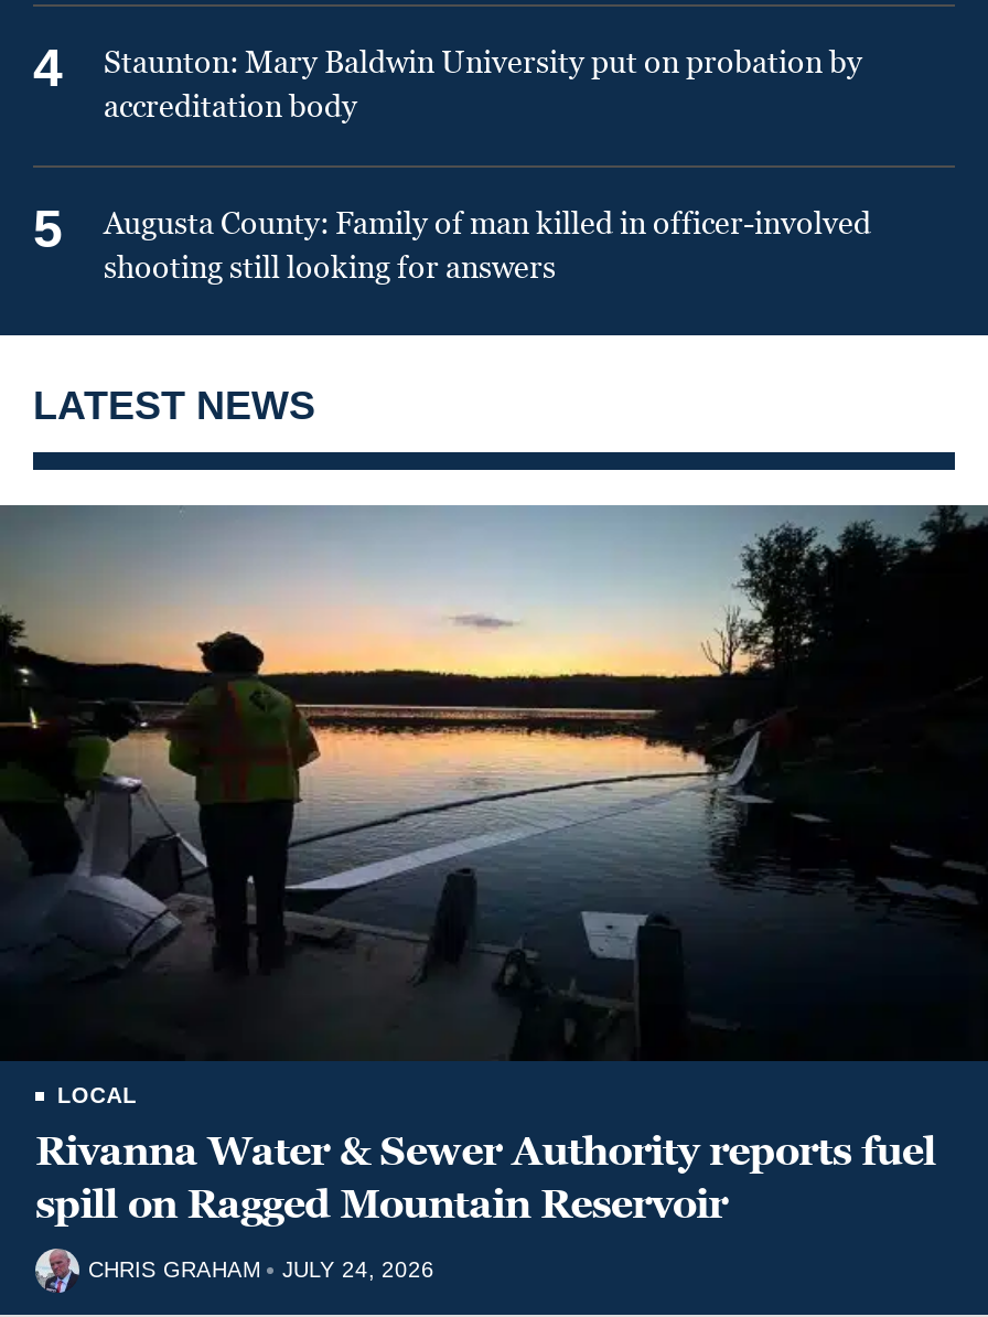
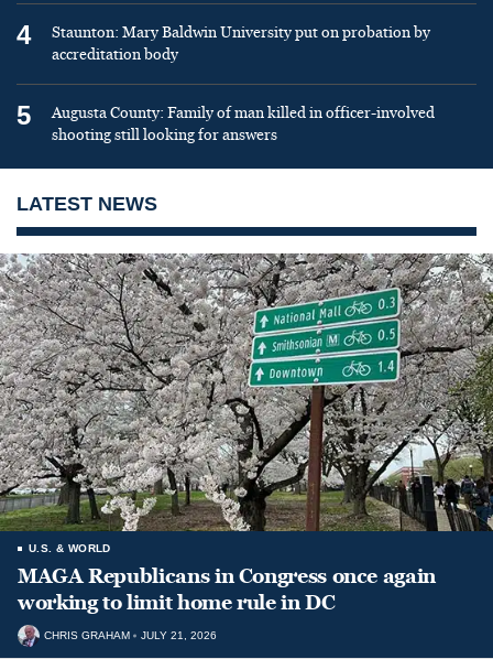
- [image]
- LOCAL
- Rivanna Water & Sewer Authority reports fuel
- spill on Ragged Mountain Reservoir
+ [image]
+ U.S. & WORLD
+ MAGA Republicans in Congress once again
+ working to limit home rule in DC

- CHRIS GRAHAM JULY 24, 2026
+ CHRIS GRAHAM JULY 21, 2026
